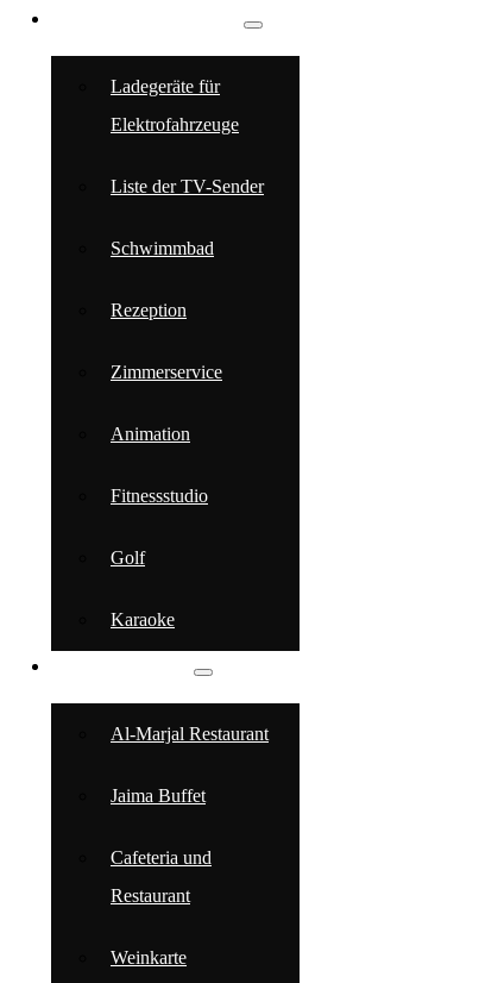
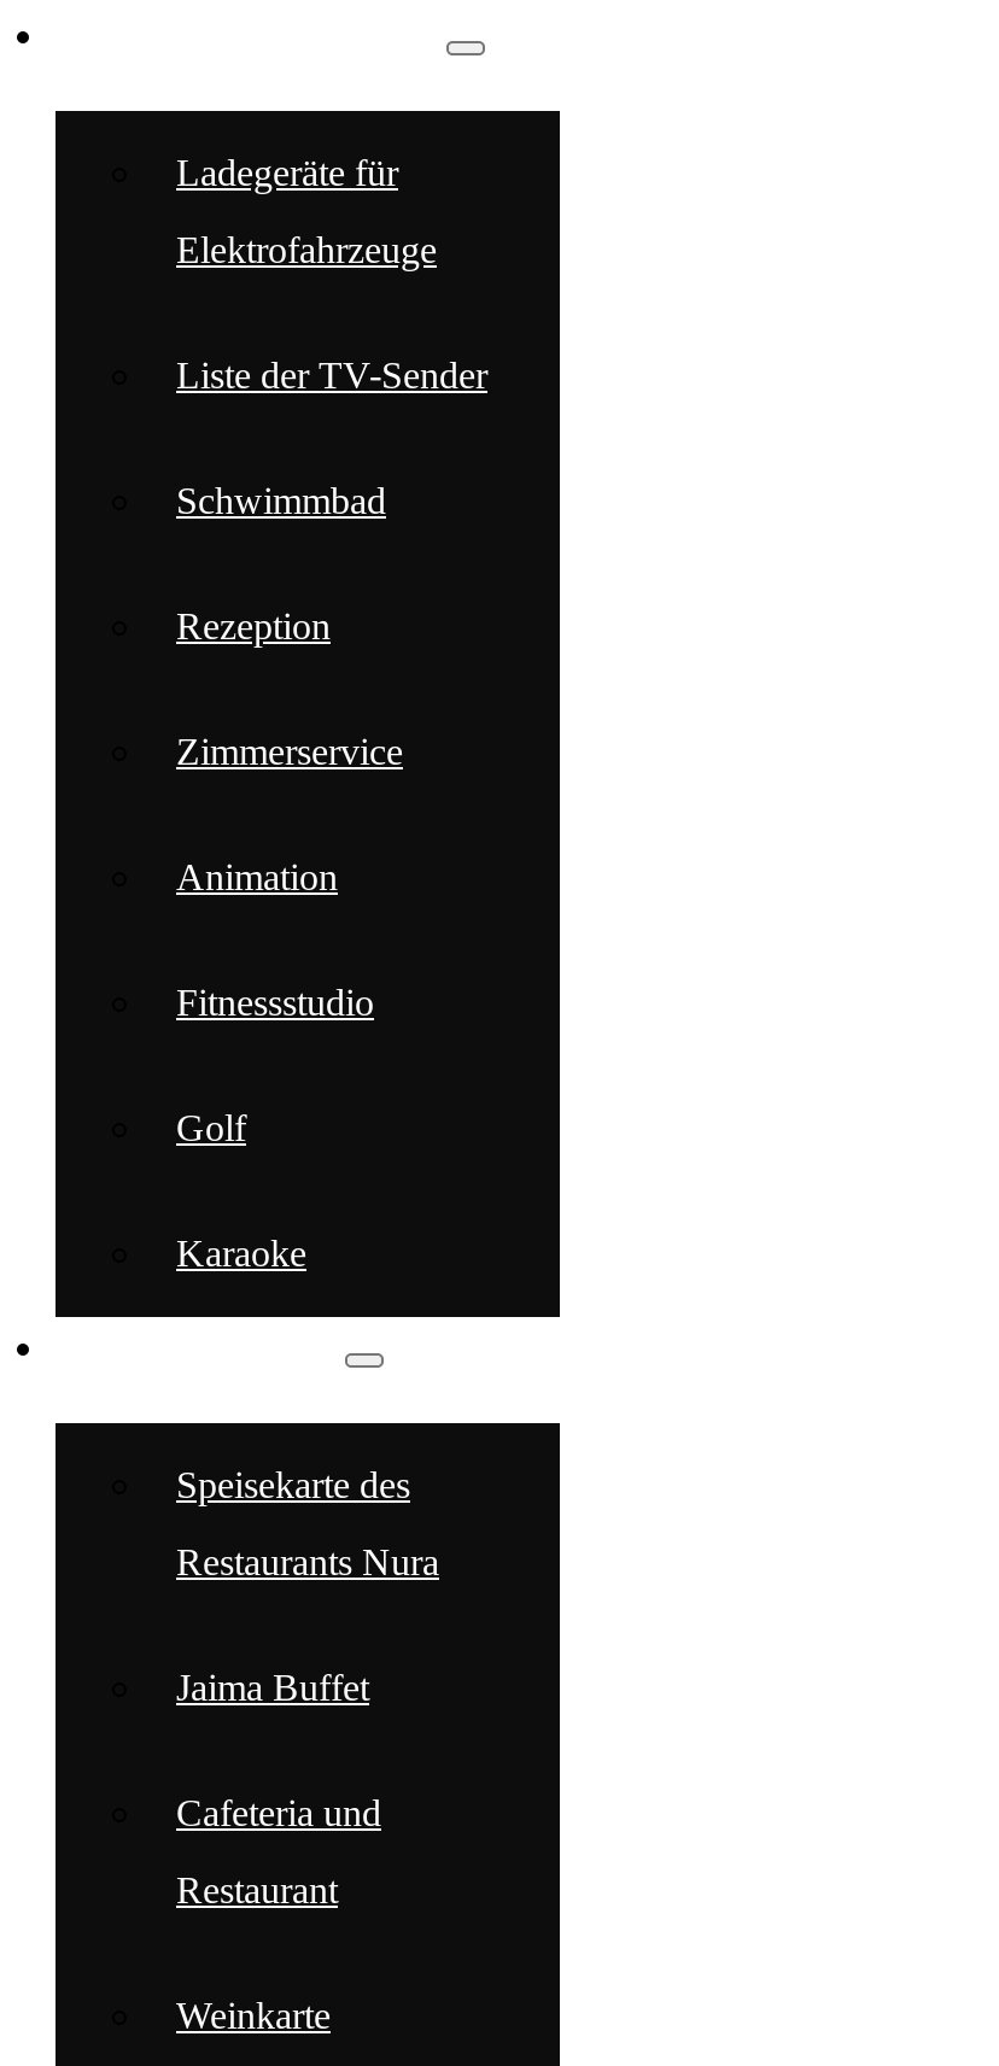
- Al-Marjal Restaurant
+ Speisekarte des
+ Restaurants Nura
